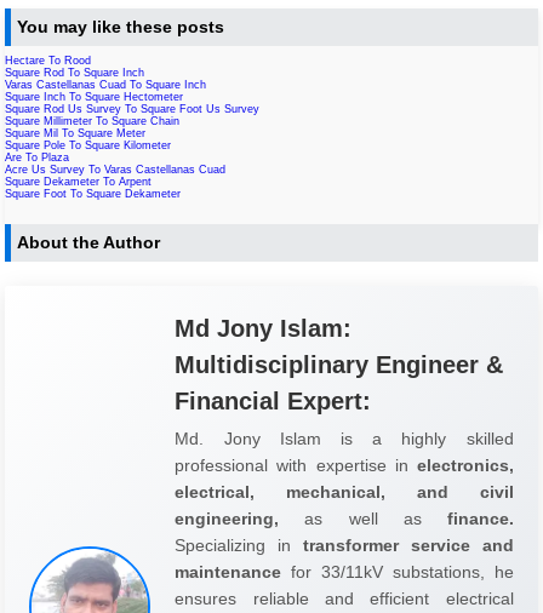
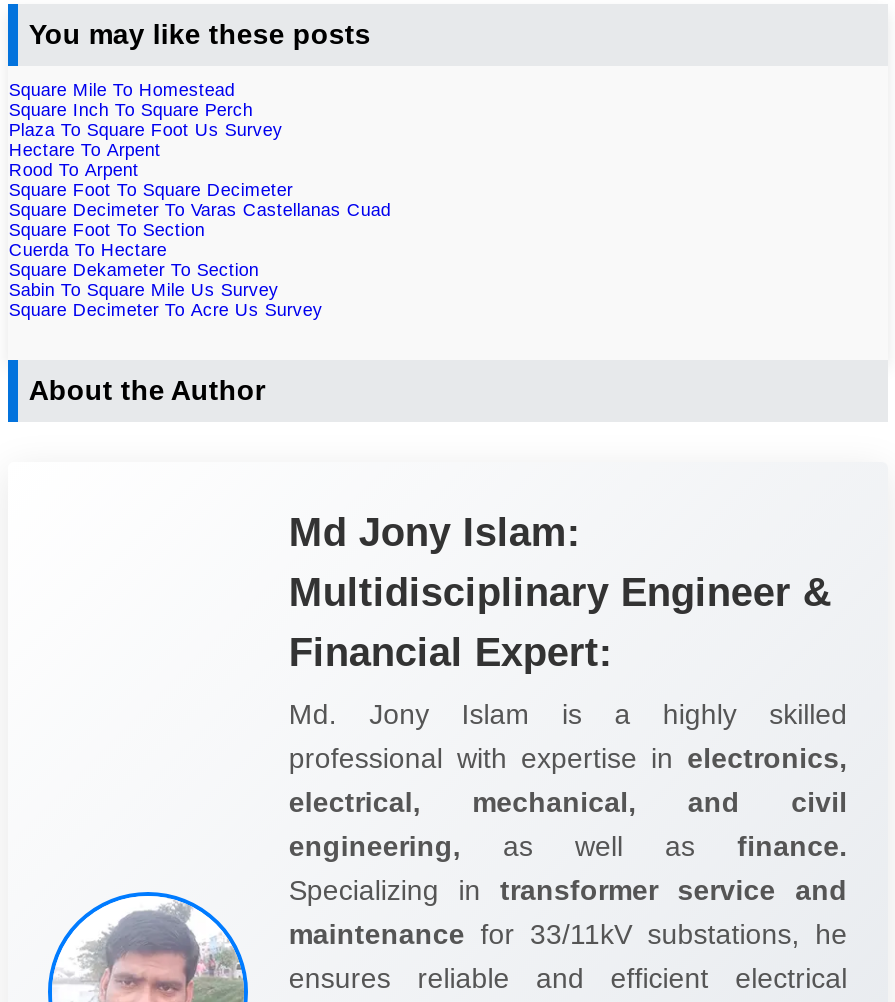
- Hectare To Rood
- Square Rod To Square Inch
- Varas Castellanas Cuad To Square Inch
- Square Inch To Square Hectometer
- Square Rod Us Survey To Square Foot Us Survey
- Square Millimeter To Square Chain
- Square Mil To Square Meter
- Square Pole To Square Kilometer
- Are To Plaza
- Acre Us Survey To Varas Castellanas Cuad
- Square Dekameter To Arpent
- Square Foot To Square Dekameter
+ Square Mile To Homestead
+ Square Inch To Square Perch
+ Plaza To Square Foot Us Survey
+ Hectare To Arpent
+ Rood To Arpent
+ Square Foot To Square Decimeter
+ Square Decimeter To Varas Castellanas Cuad
+ Square Foot To Section
+ Cuerda To Hectare
+ Square Dekameter To Section
+ Sabin To Square Mile Us Survey
+ Square Decimeter To Acre Us Survey
